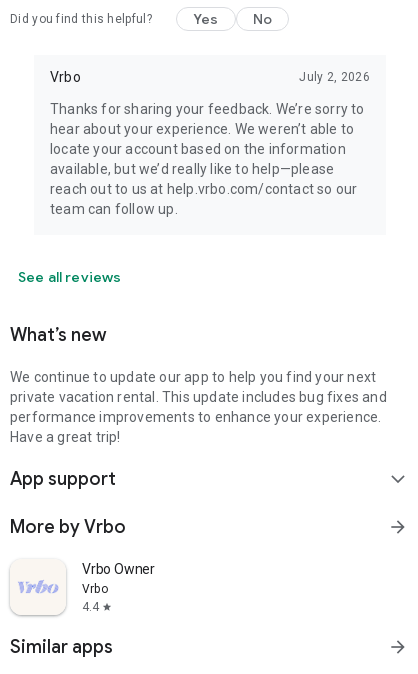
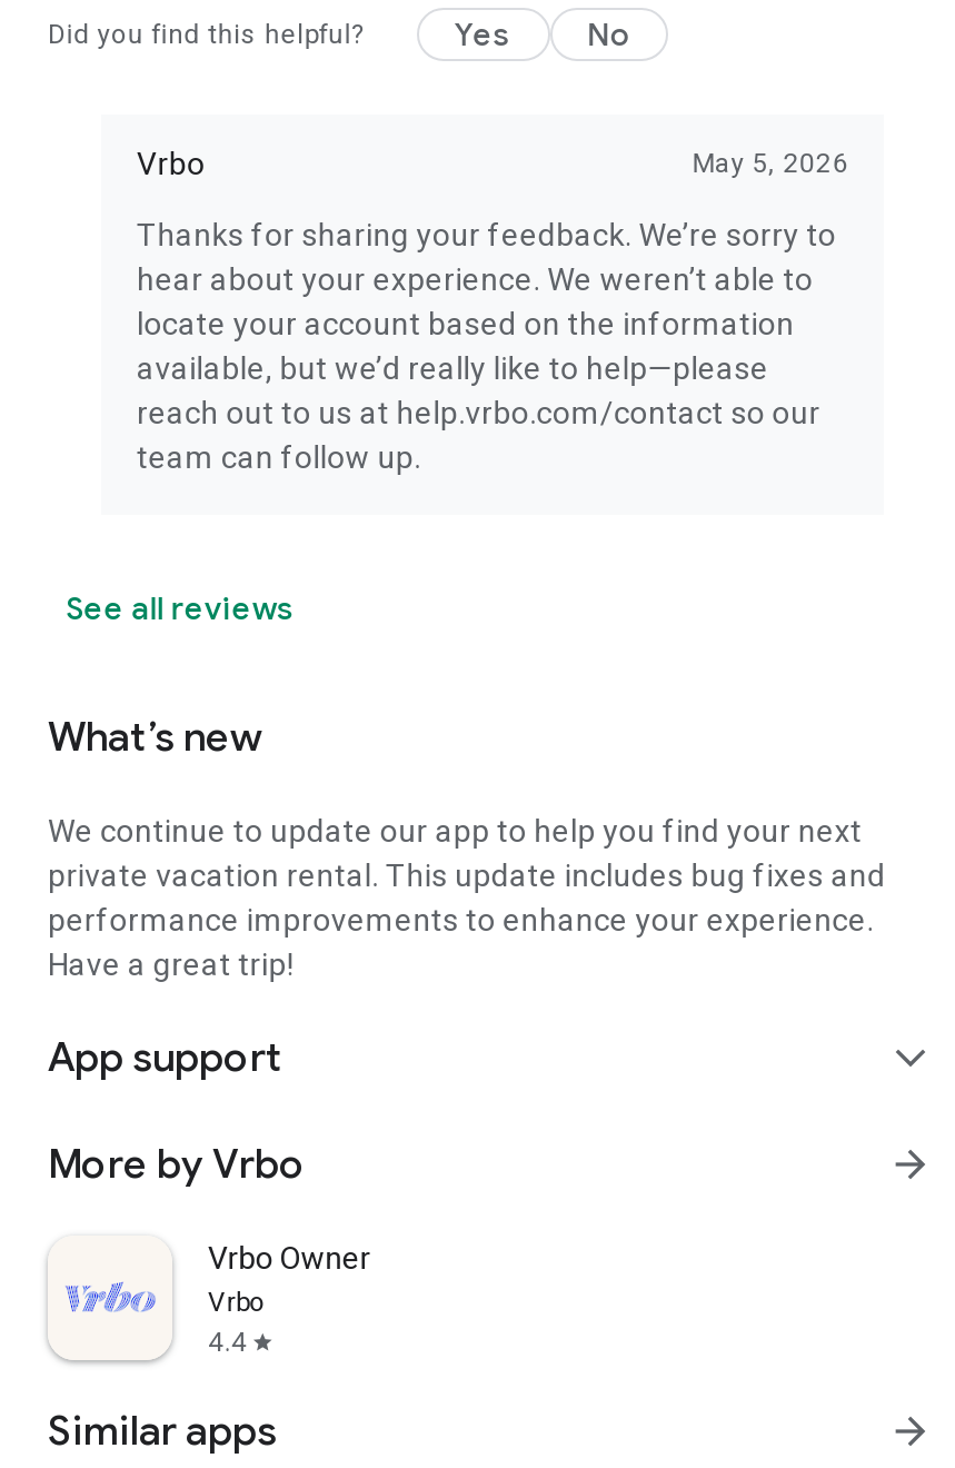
- July 2, 2026
+ May 5, 2026
